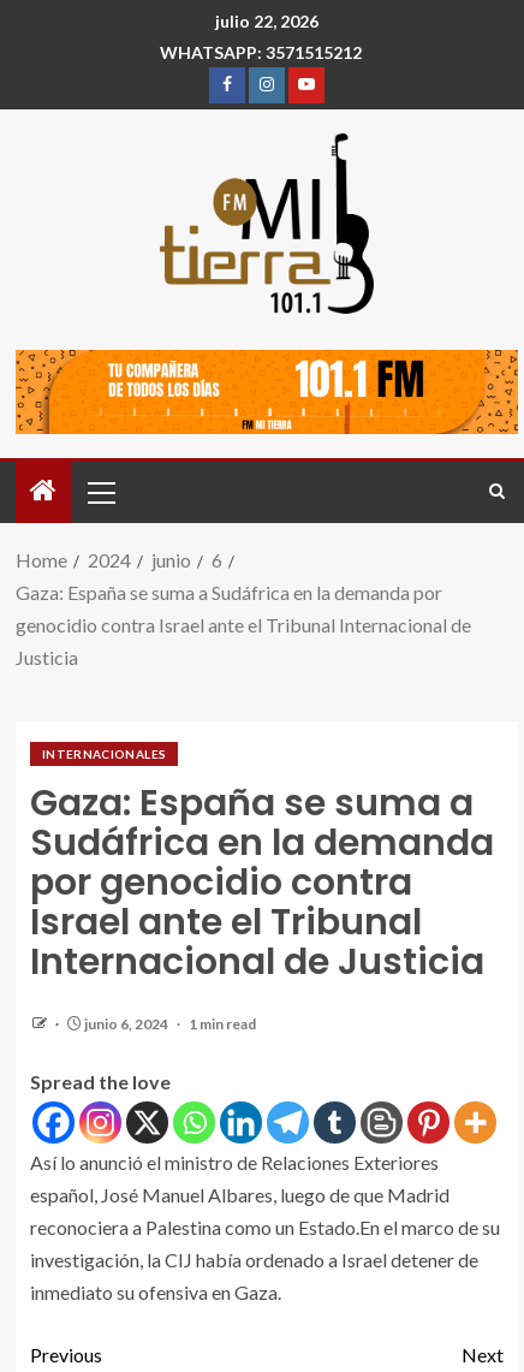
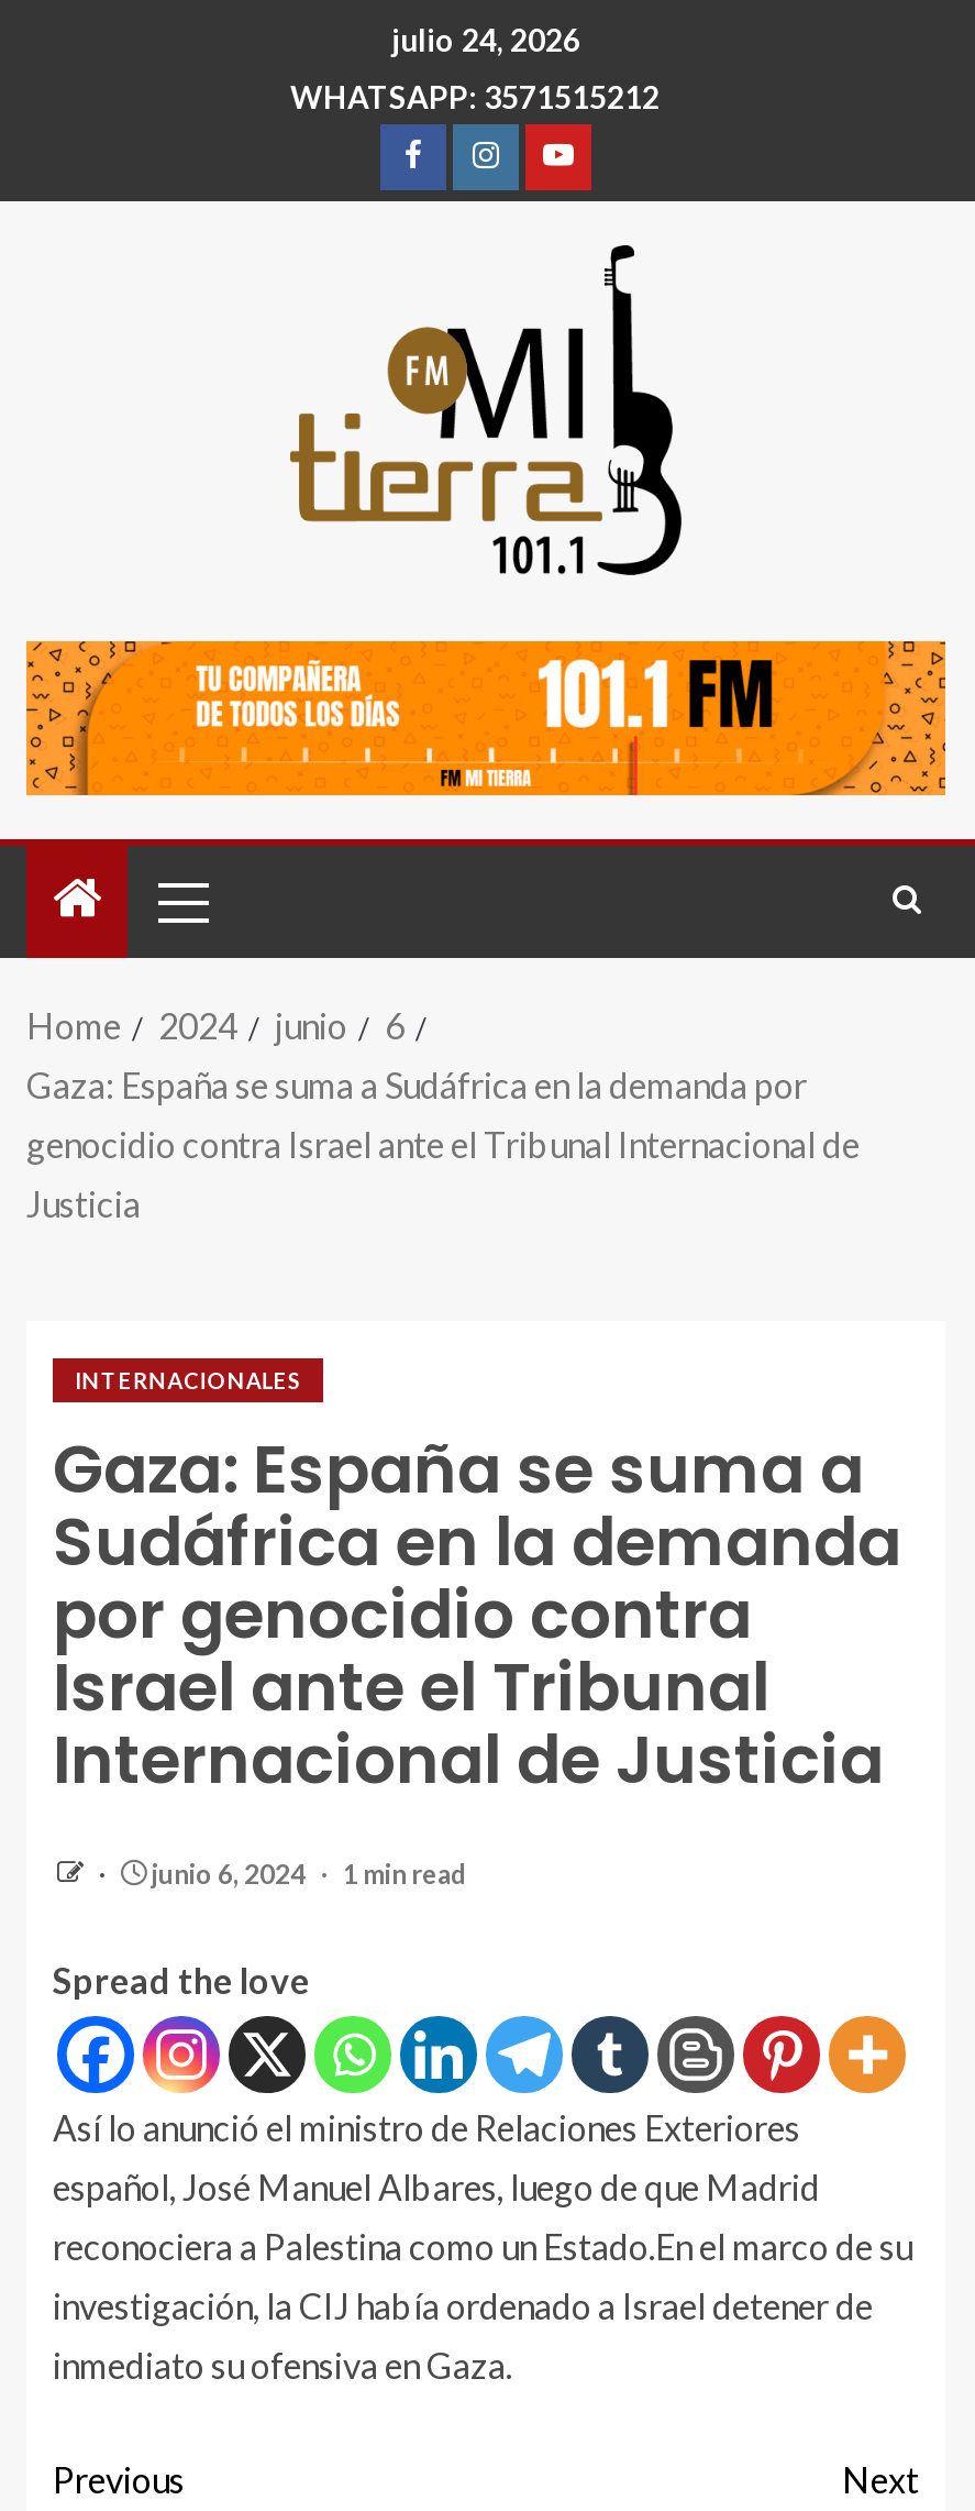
- julio 22, 2026
+ julio 24, 2026
